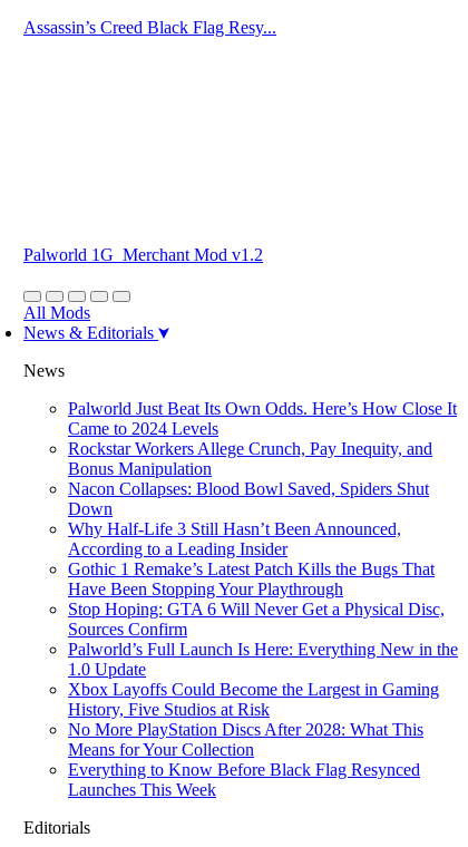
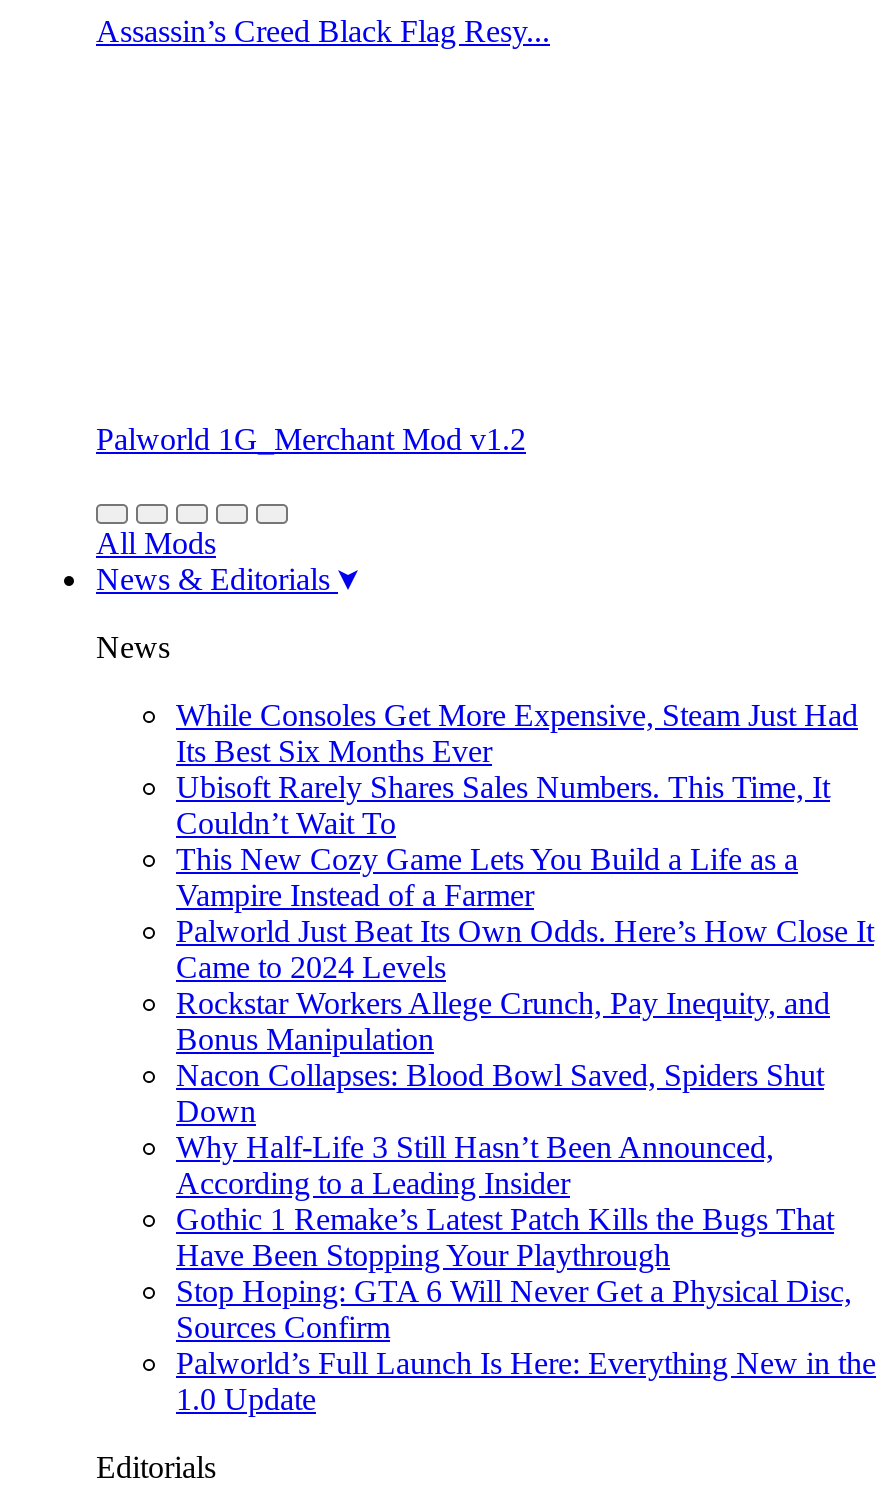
+ While Consoles Get More Expensive, Steam Just Had
+ Its Best Six Months Ever
+ Ubisoft Rarely Shares Sales Numbers. This Time, It
+ Couldn’t Wait To
+ This New Cozy Game Lets You Build a Life as a
+ Vampire Instead of a Farmer

moved down: Palworld Just Beat Its Own Odds. Here’s How Close It | Came to 2024 Levels | Rockstar Workers Allege Crunch, Pay Inequity, and | ... | Palworld’s Full Launch Is Here: Everything New in the | 1.0 Update

- Xbox Layoffs Could Become the Largest in Gaming
- History, Five Studios at Risk
- No More PlayStation Discs After 2028: What This
- Means for Your Collection
- Everything to Know Before Black Flag Resynced
- Launches This Week
